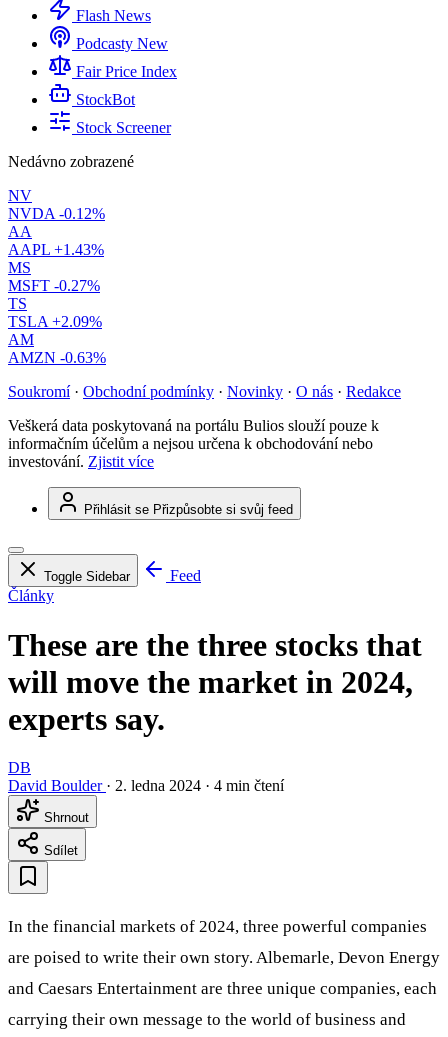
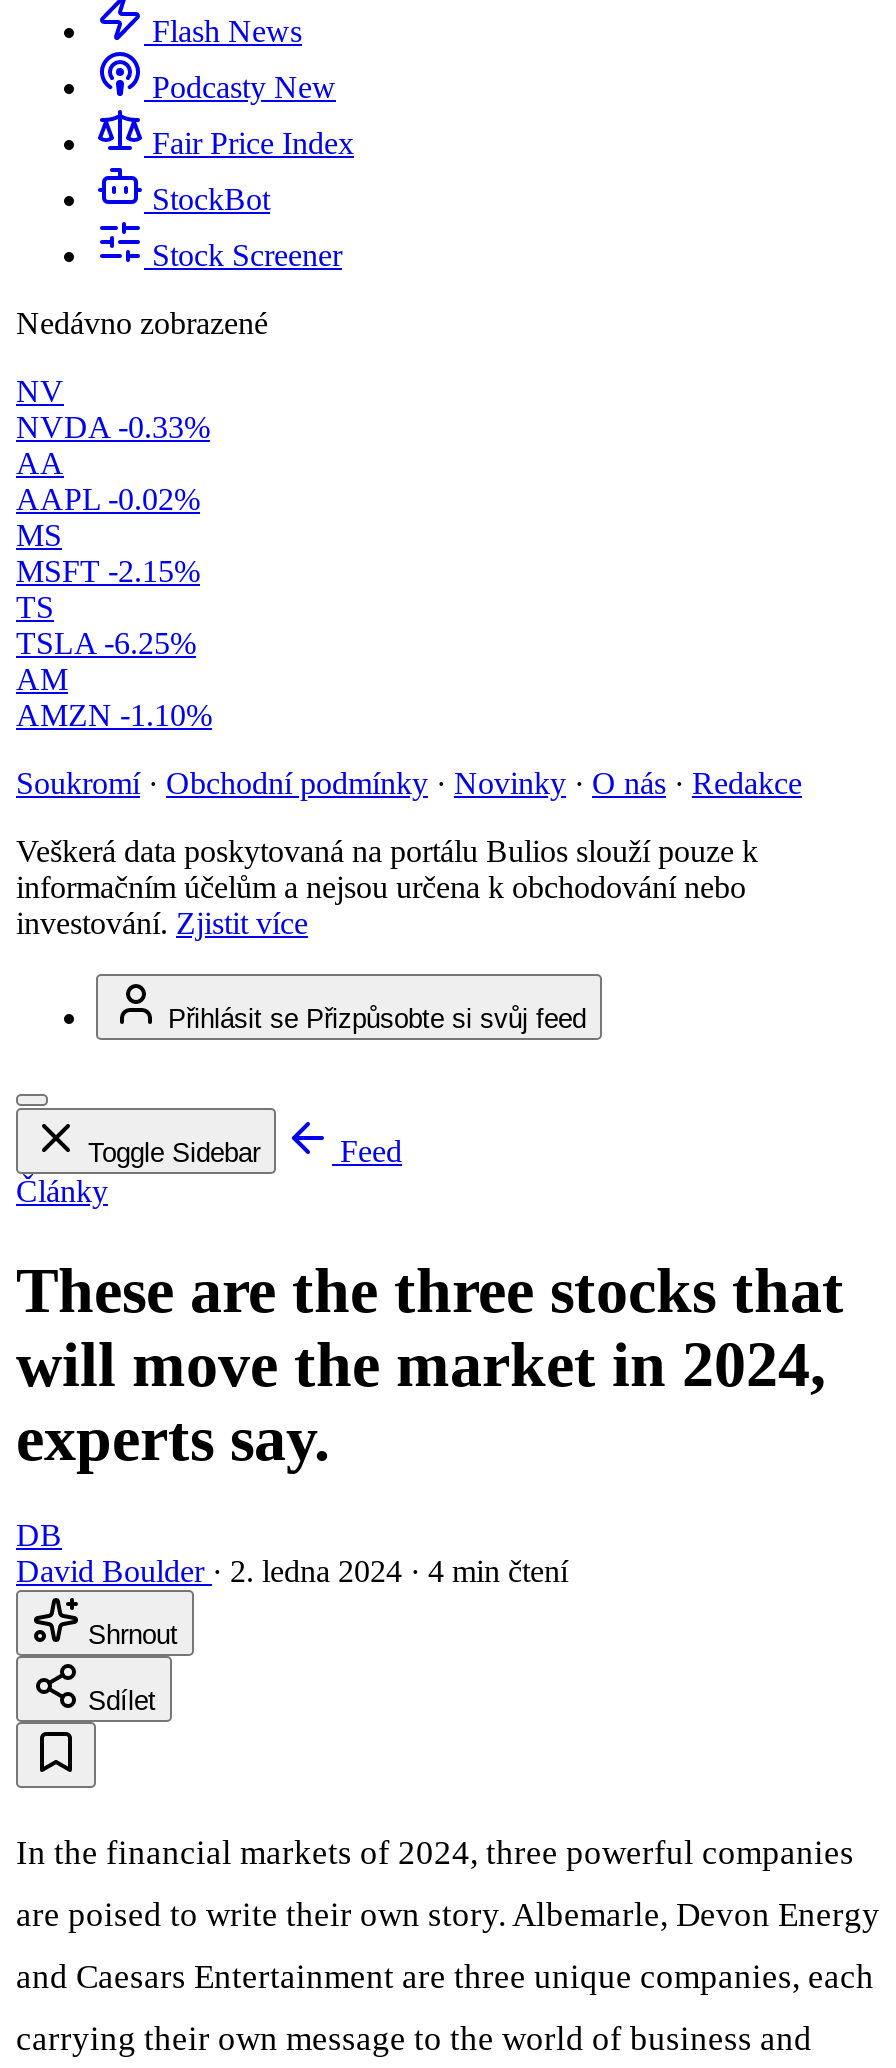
- NVDA -0.12%
+ NVDA -0.33%

- AAPL +1.43%
+ AAPL -0.02%

- MSFT -0.27%
+ MSFT -2.15%

- TSLA +2.09%
+ TSLA -6.25%

- AMZN -0.63%
+ AMZN -1.10%
